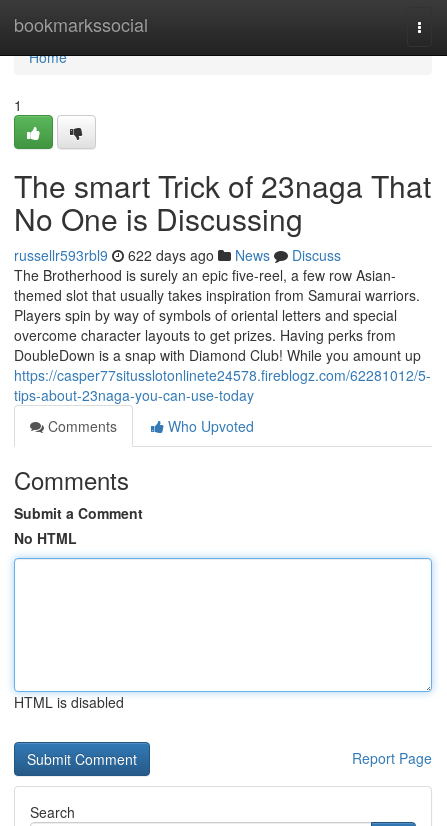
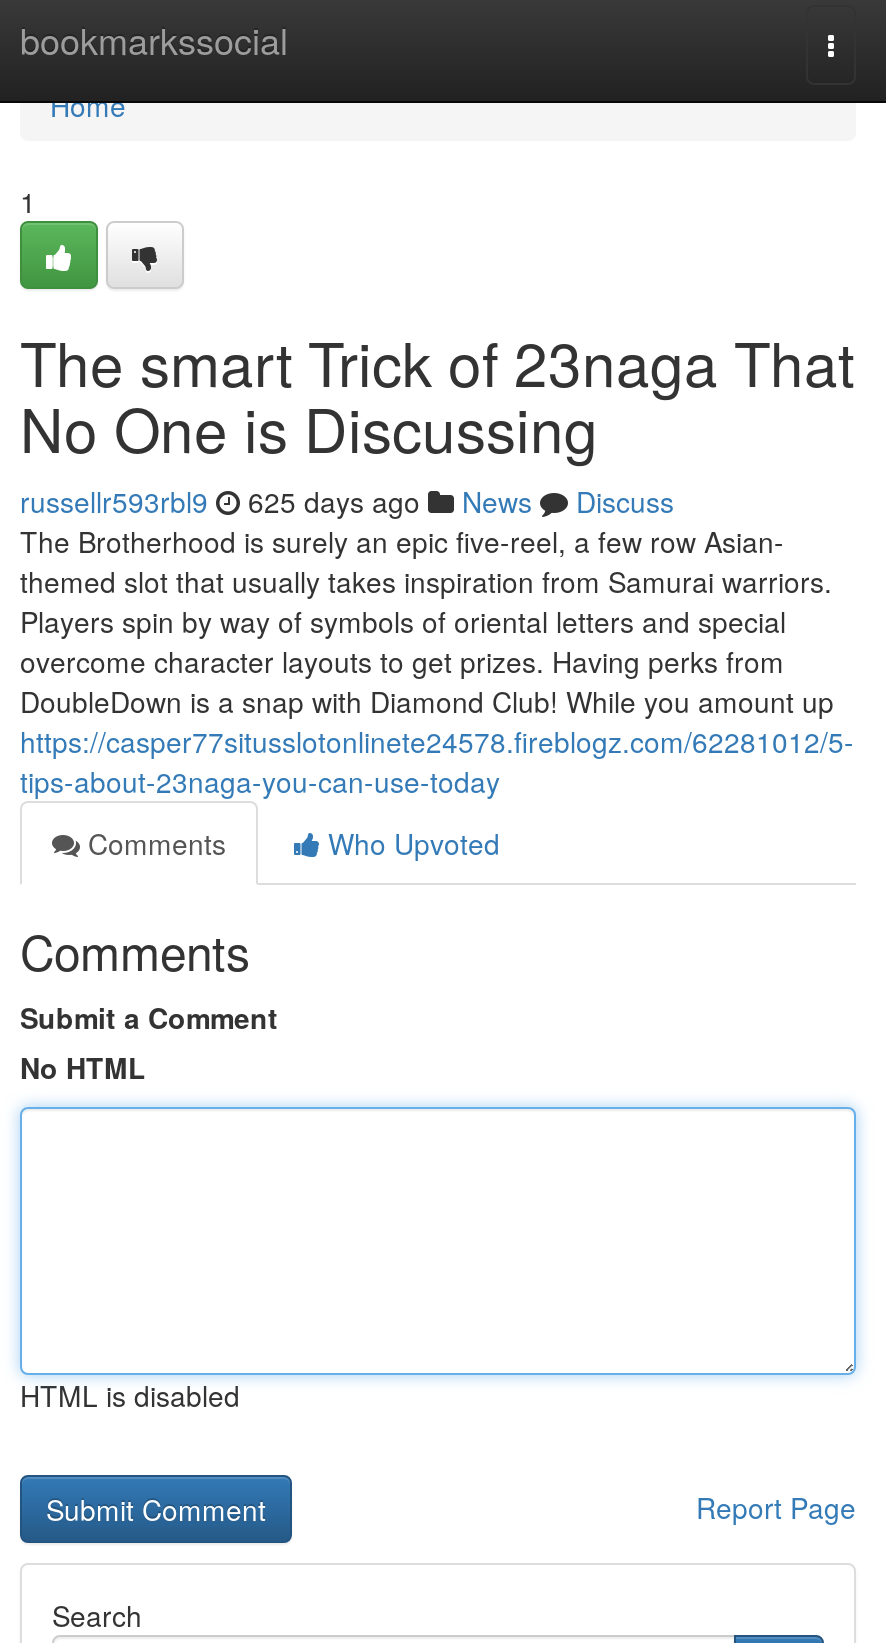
- russellr593rbl9 622 days ago News Discuss
+ russellr593rbl9 625 days ago News Discuss
